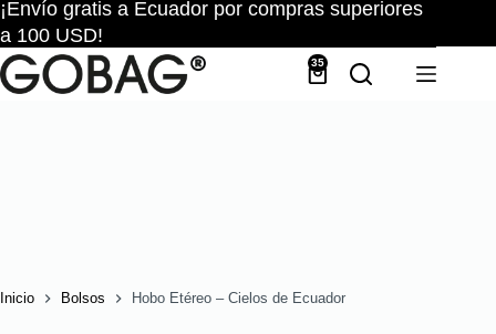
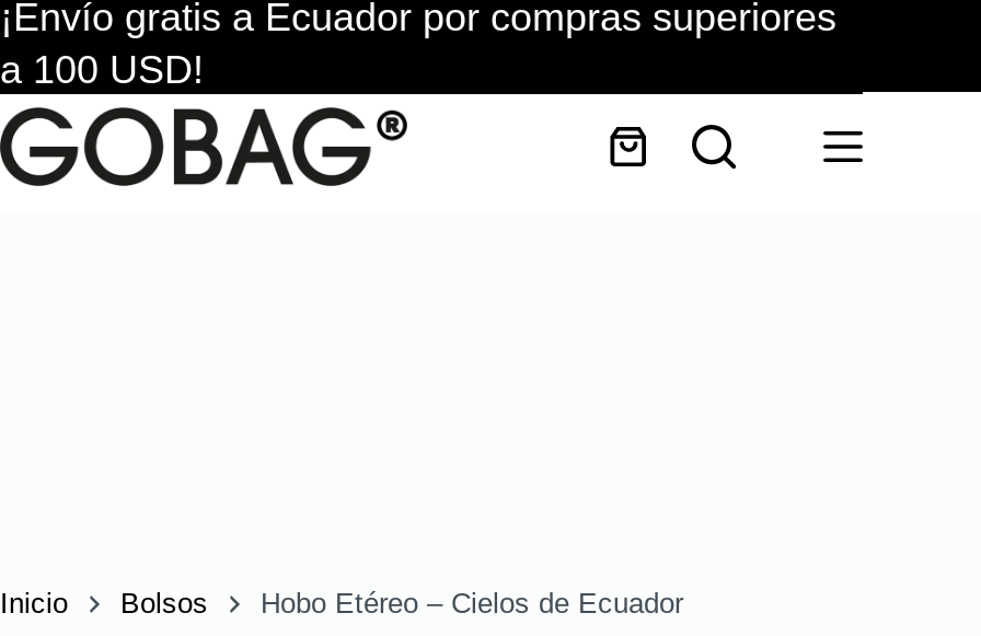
- 35
